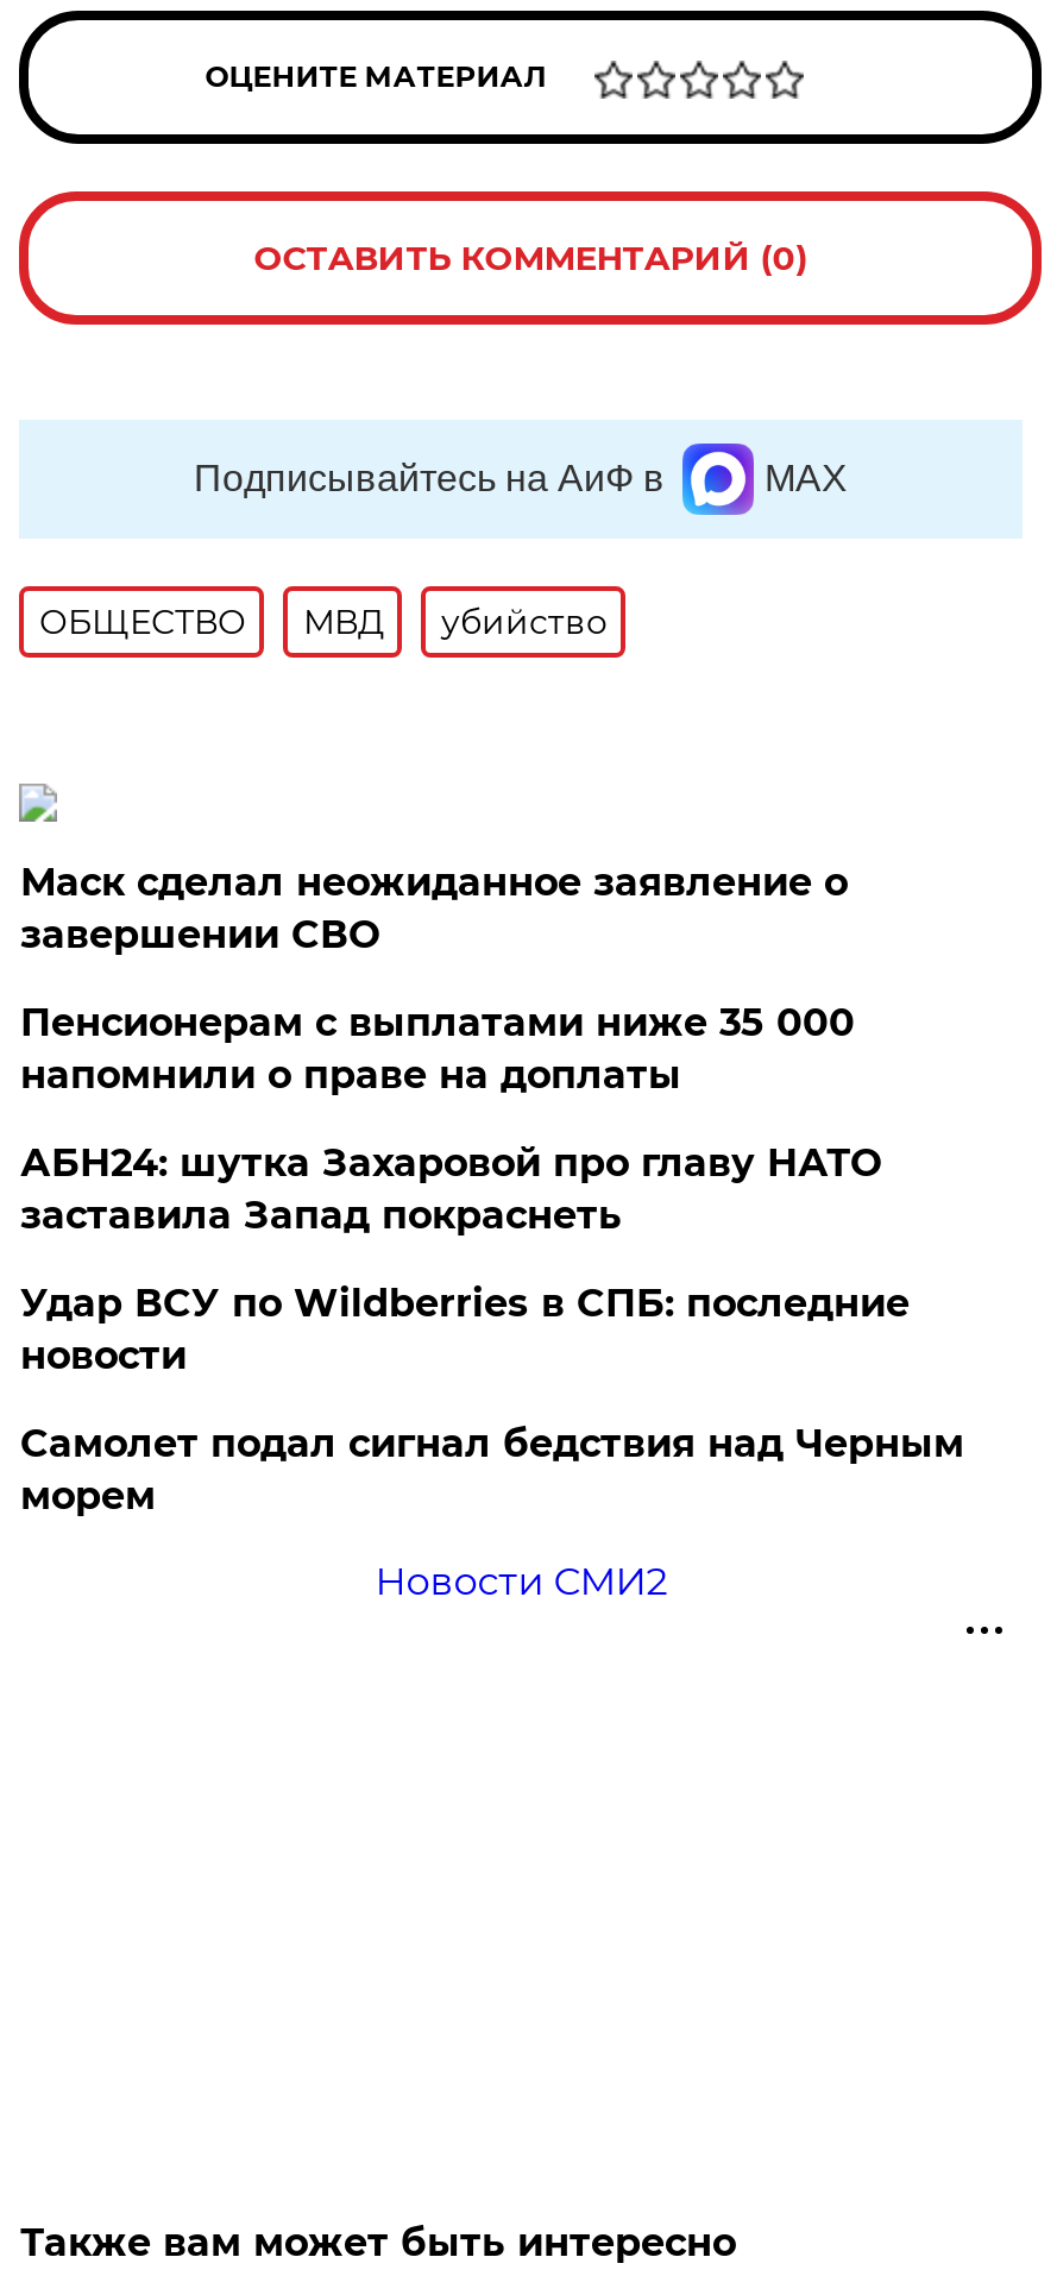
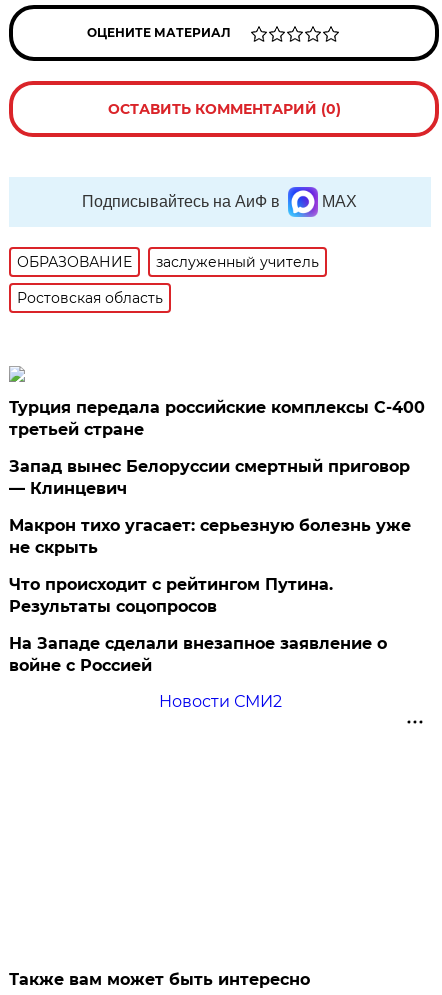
- ОБЩЕСТВО
- МВД
- убийство
+ ОБРАЗОВАНИЕ
+ заслуженный учитель
+ Ростовская область

- Маск сделал неожиданное заявление о
- завершении СВО
- Пенсионерам с выплатами ниже 35 000
- напомнили о праве на доплаты
- АБН24: шутка Захаровой про главу НАТО
- заставила Запад покраснеть
- Удар ВСУ по Wildberries в СПБ: последние
- новости
- Самолет подал сигнал бедствия над Черным
- морем
+ Турция передала российские комплексы С-400
+ третьей стране
+ Запад вынес Белоруссии смертный приговор
+ — Клинцевич
+ Макрон тихо угасает: серьезную болезнь уже
+ не скрыть
+ Что происходит с рейтингом Путина.
+ Результаты соцопросов
+ На Западе сделали внезапное заявление о
+ войне с Россией
